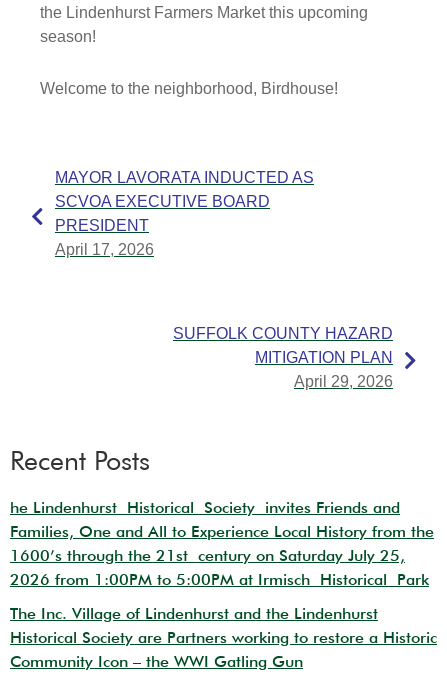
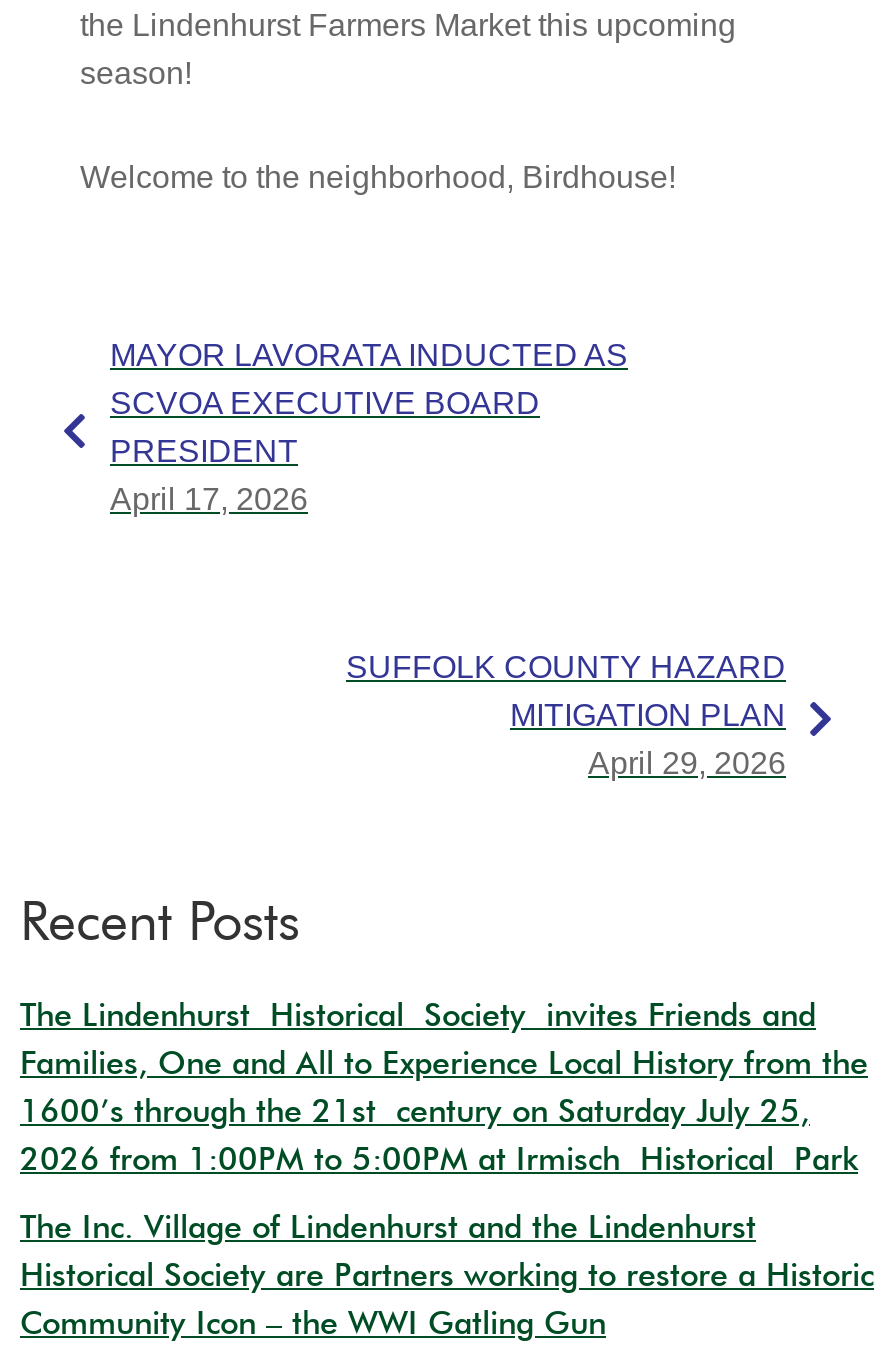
- he Lindenhurst Historical Society invites Friends and
+ The Lindenhurst Historical Society invites Friends and
